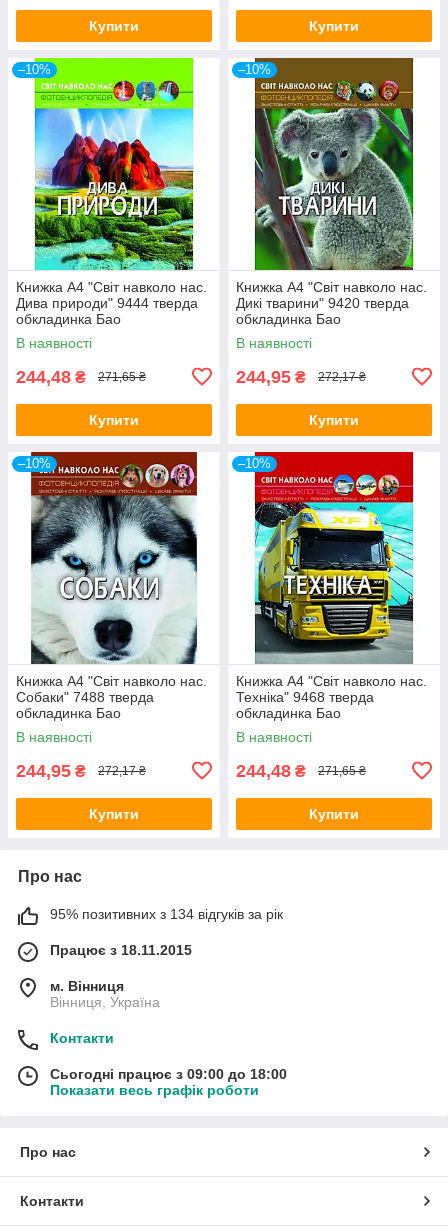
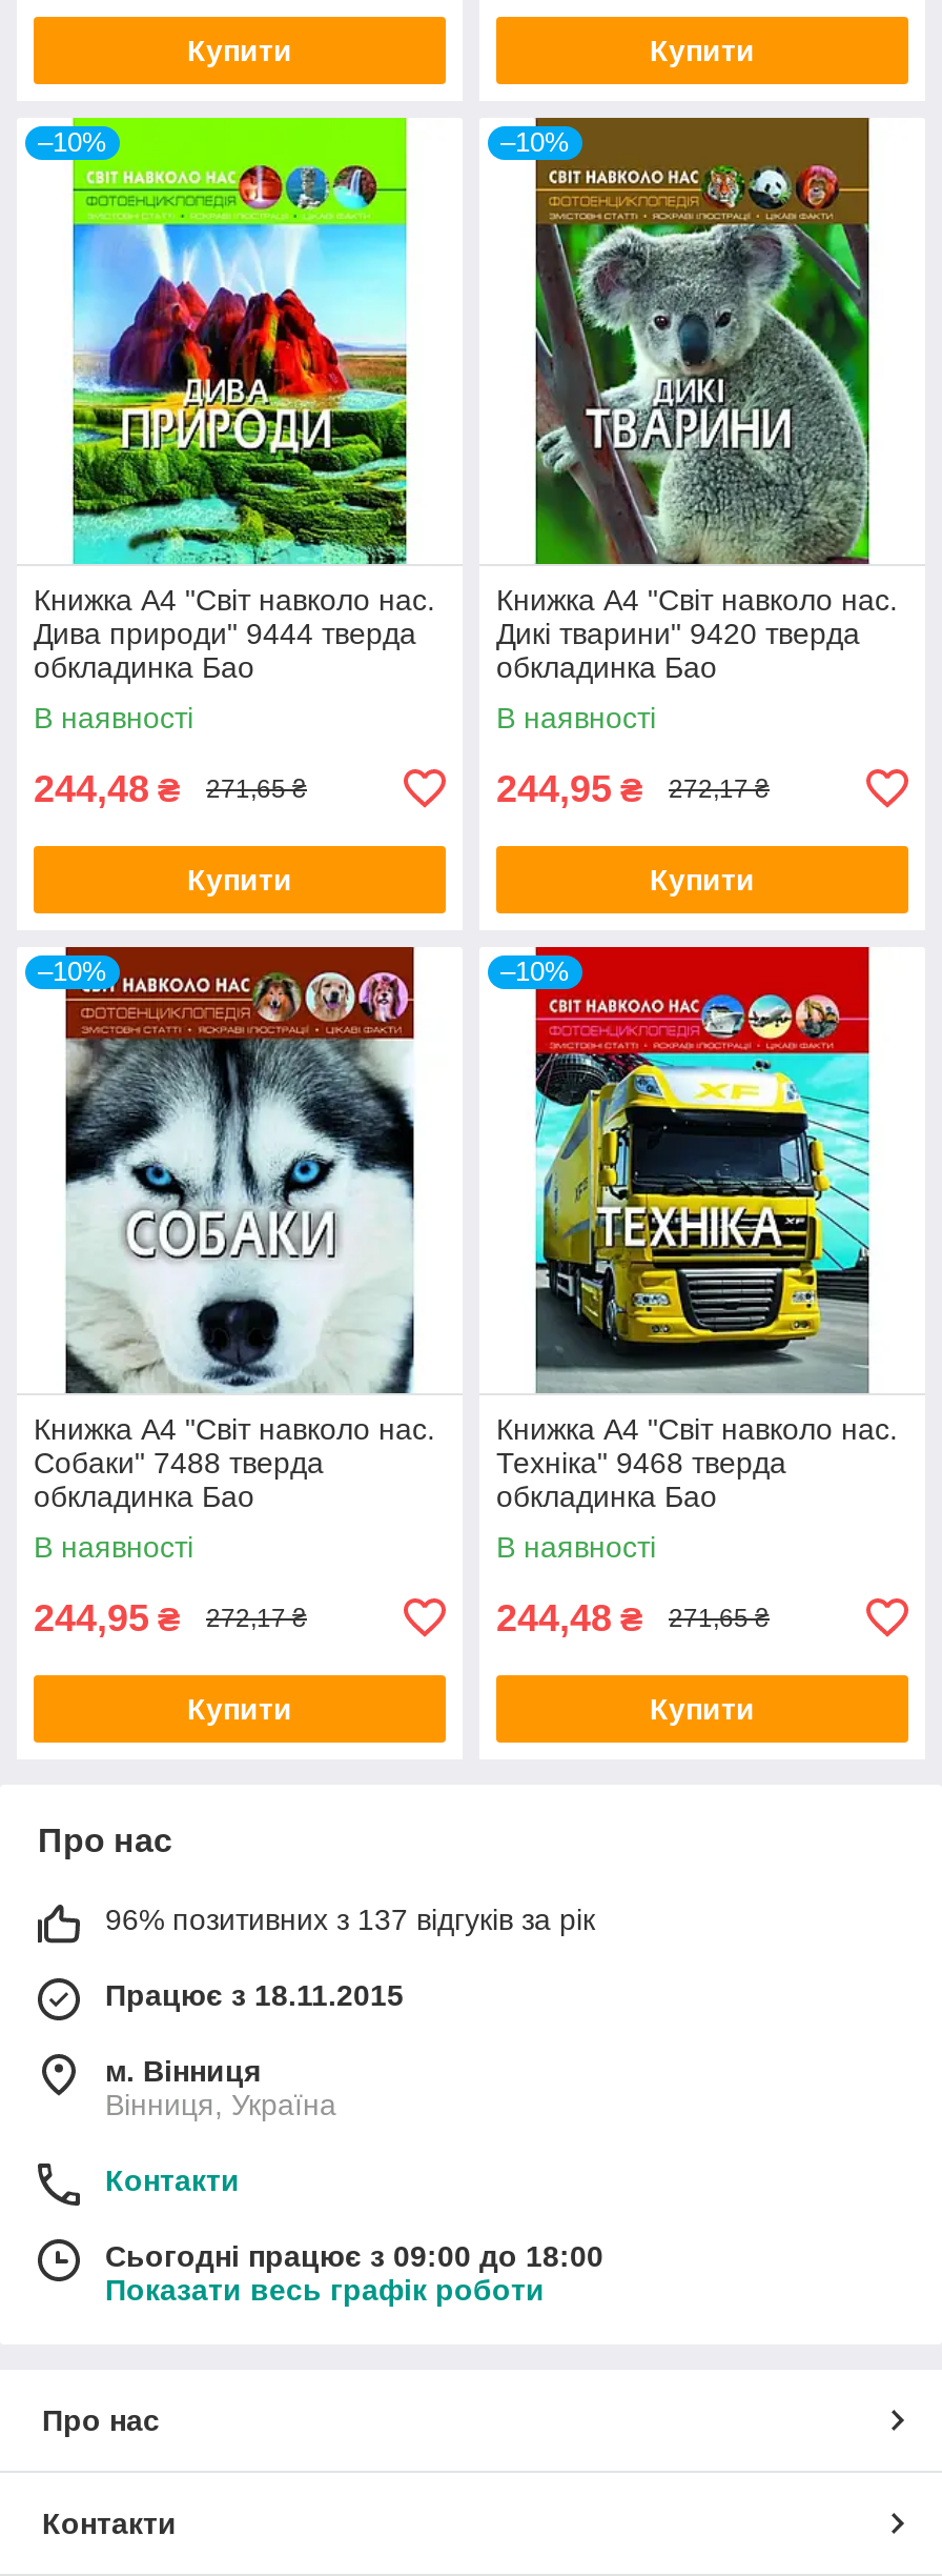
- 95% позитивних з 134 відгуків за рік
+ 96% позитивних з 137 відгуків за рік
